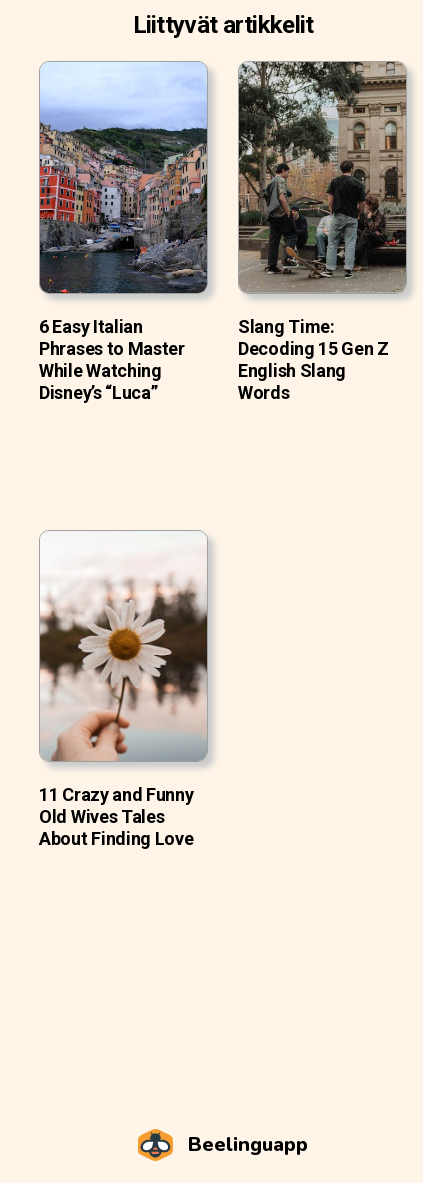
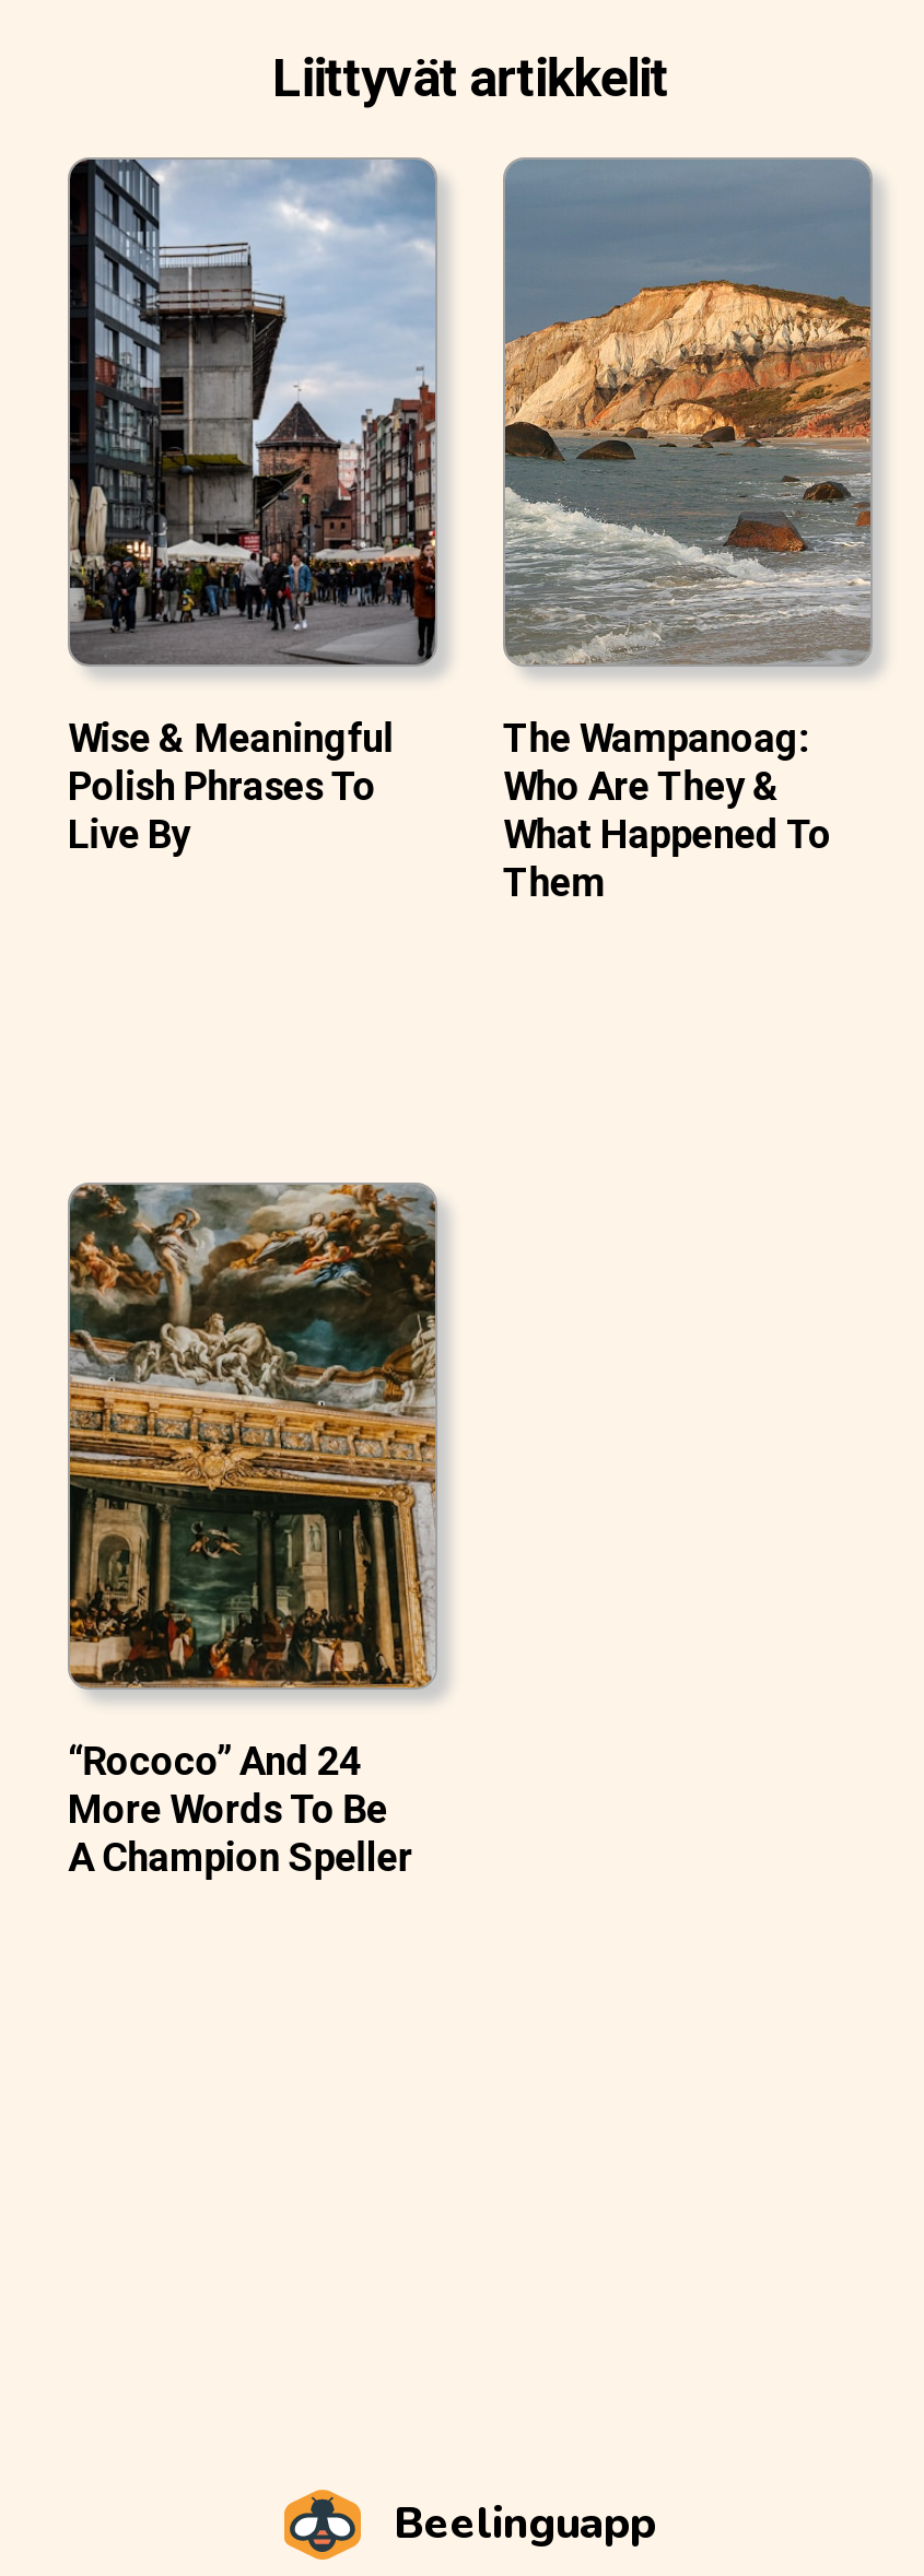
- [image]
- 6 Easy Italian
- Phrases to Master
- While Watching
- Disney’s “Luca”
+ [image]
+ Wise & Meaningful
+ Polish Phrases To
+ Live By

- [image]
- Slang Time:
- Decoding 15 Gen Z
- English Slang
- Words
+ [image]
+ The Wampanoag:
+ Who Are They &
+ What Happened To
+ Them

- [image]
- 11 Crazy and Funny
- Old Wives Tales
- About Finding Love
+ [image]
+ “Rococo” And 24
+ More Words To Be
+ A Champion Speller
